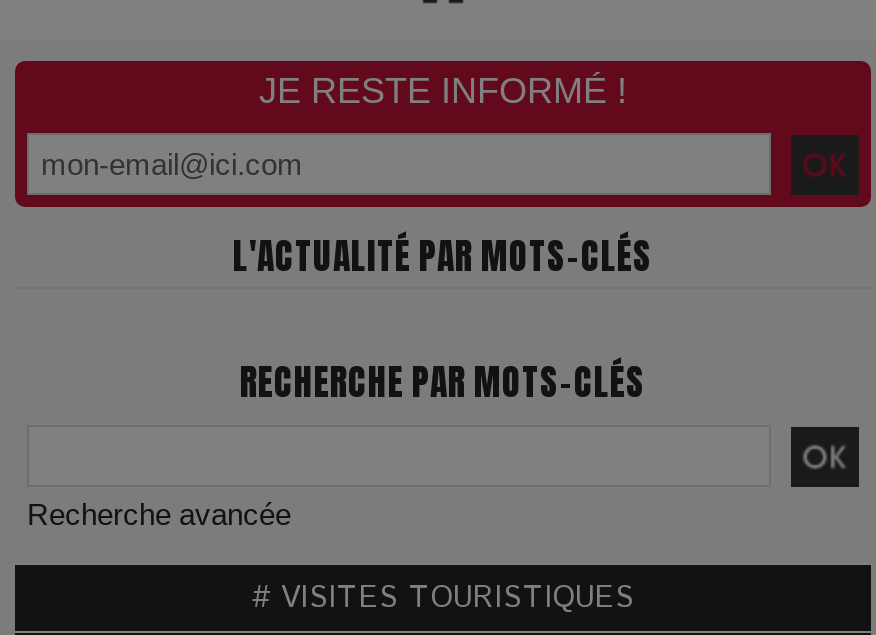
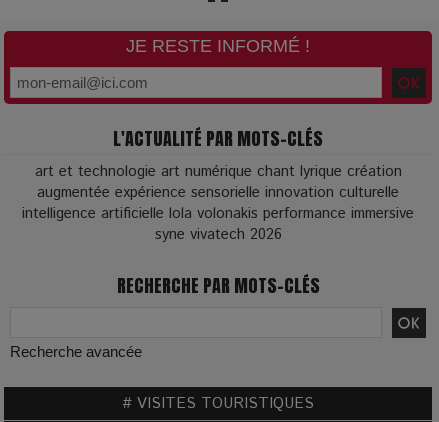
+ art et technologie art numérique chant lyrique création
+ augmentée expérience sensorielle innovation culturelle
+ intelligence artificielle lola volonakis performance immersive
+ syne vivatech 2026
